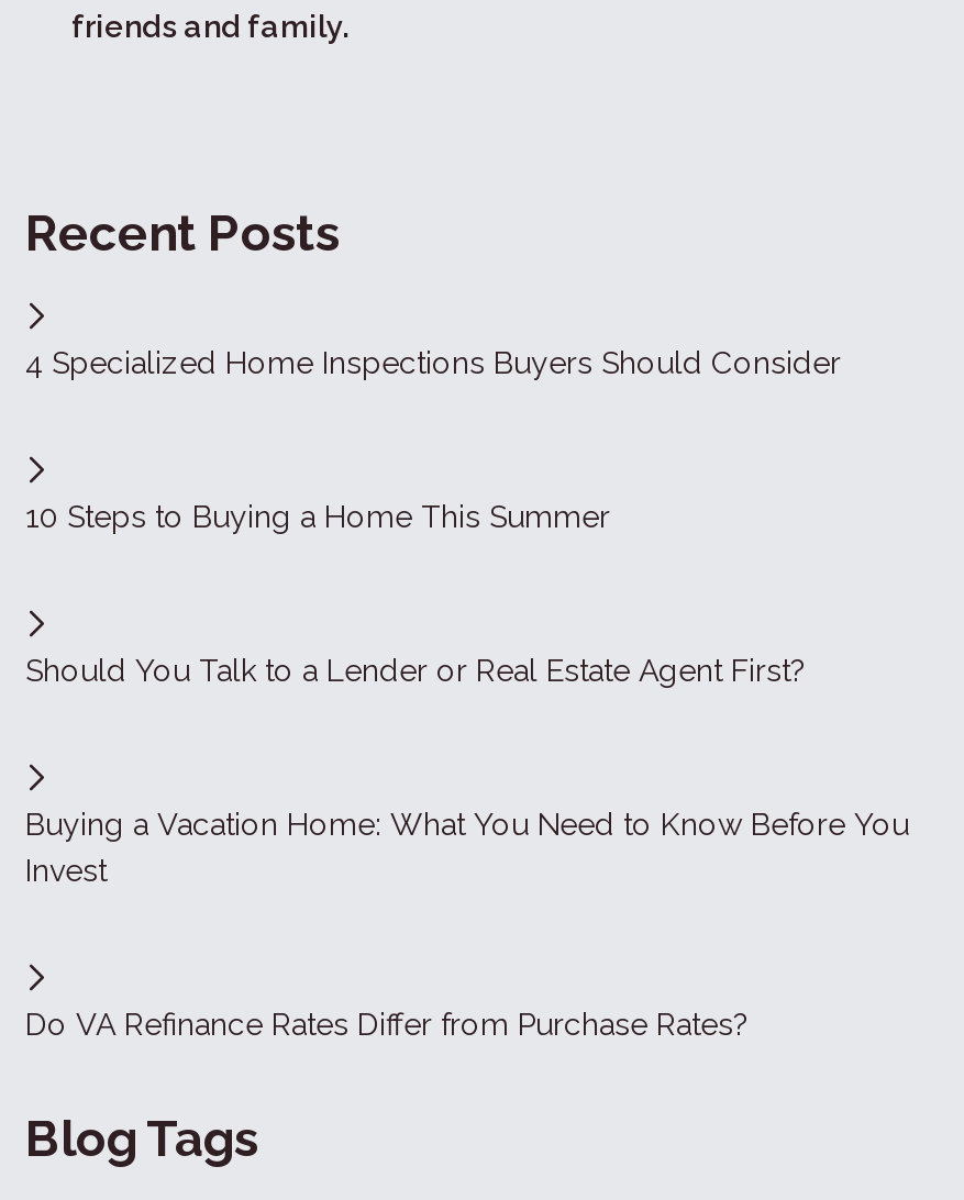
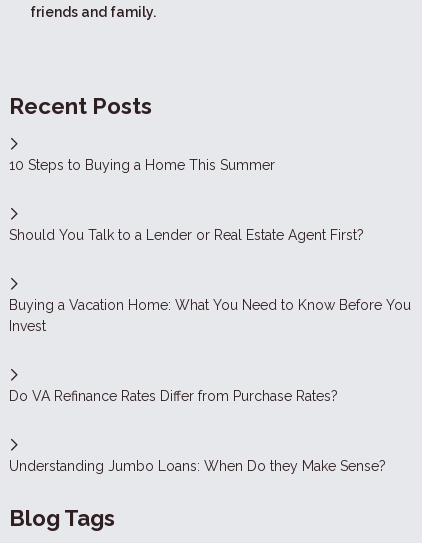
- 4 Specialized Home Inspections Buyers Should Consider

moved up: 10 Steps to Buying a Home This Summer | Should You Talk to a Lender or Real Estate Agent First? | Buying a Vacation Home: What You Need to Know Before You | Invest | Do VA Refinance Rates Differ from Purchase Rates?

+ Understanding Jumbo Loans: When Do they Make Sense?
